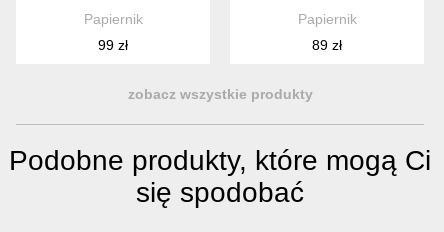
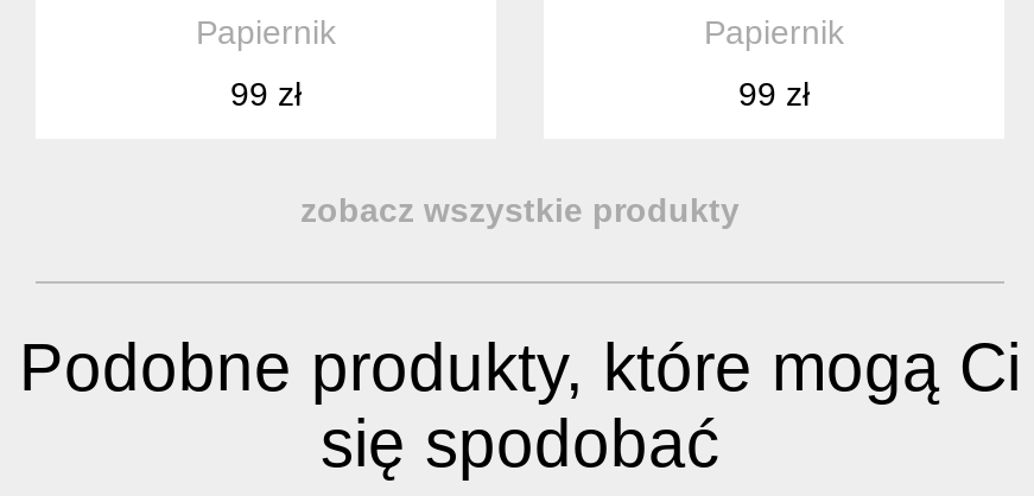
- 89 zł
+ 99 zł
